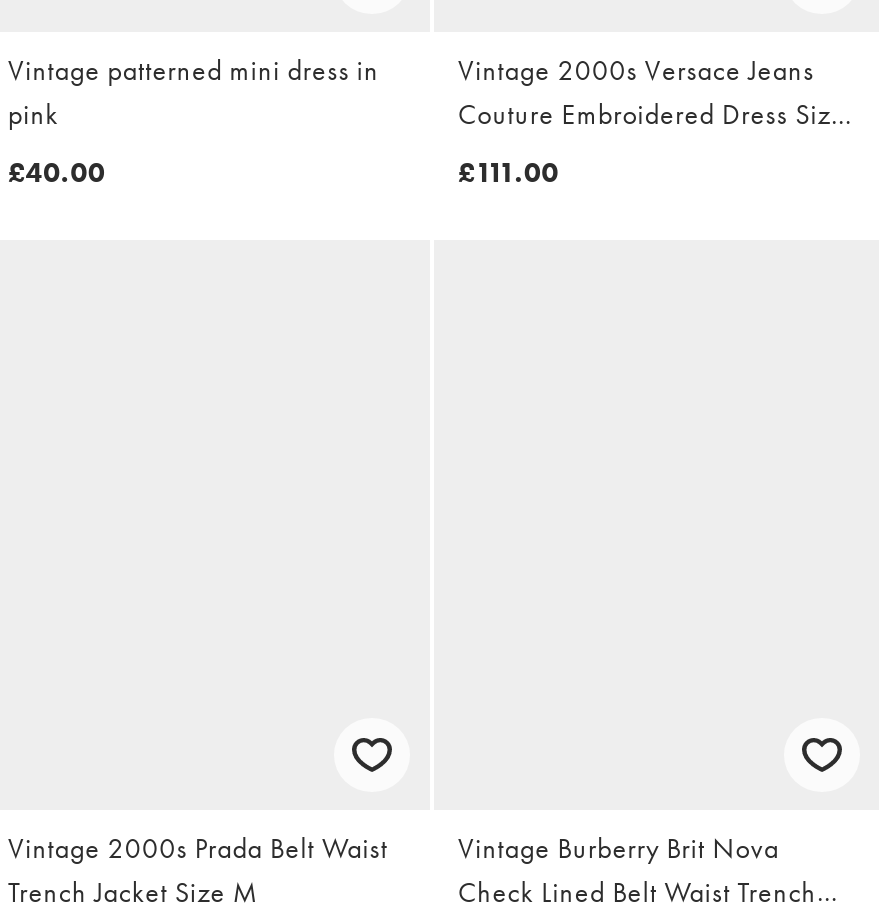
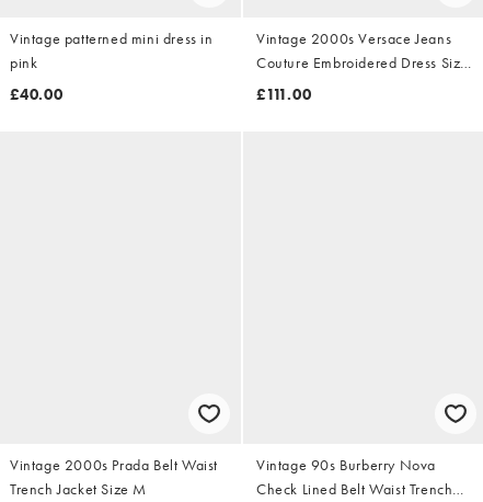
- Vintage Burberry Brit Nova
+ Vintage 90s Burberry Nova
